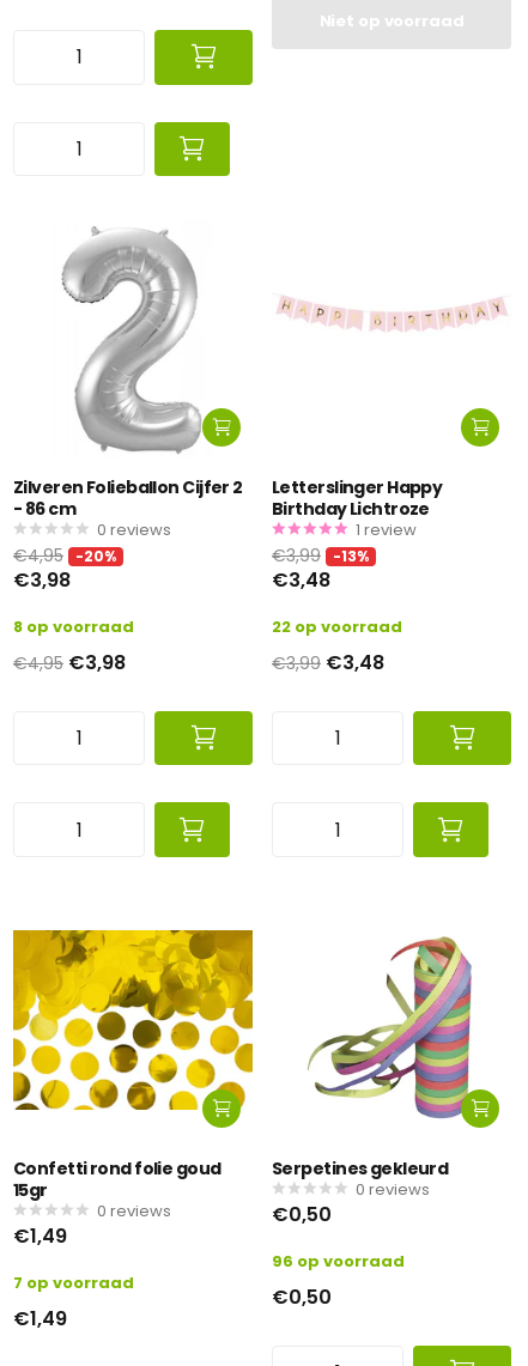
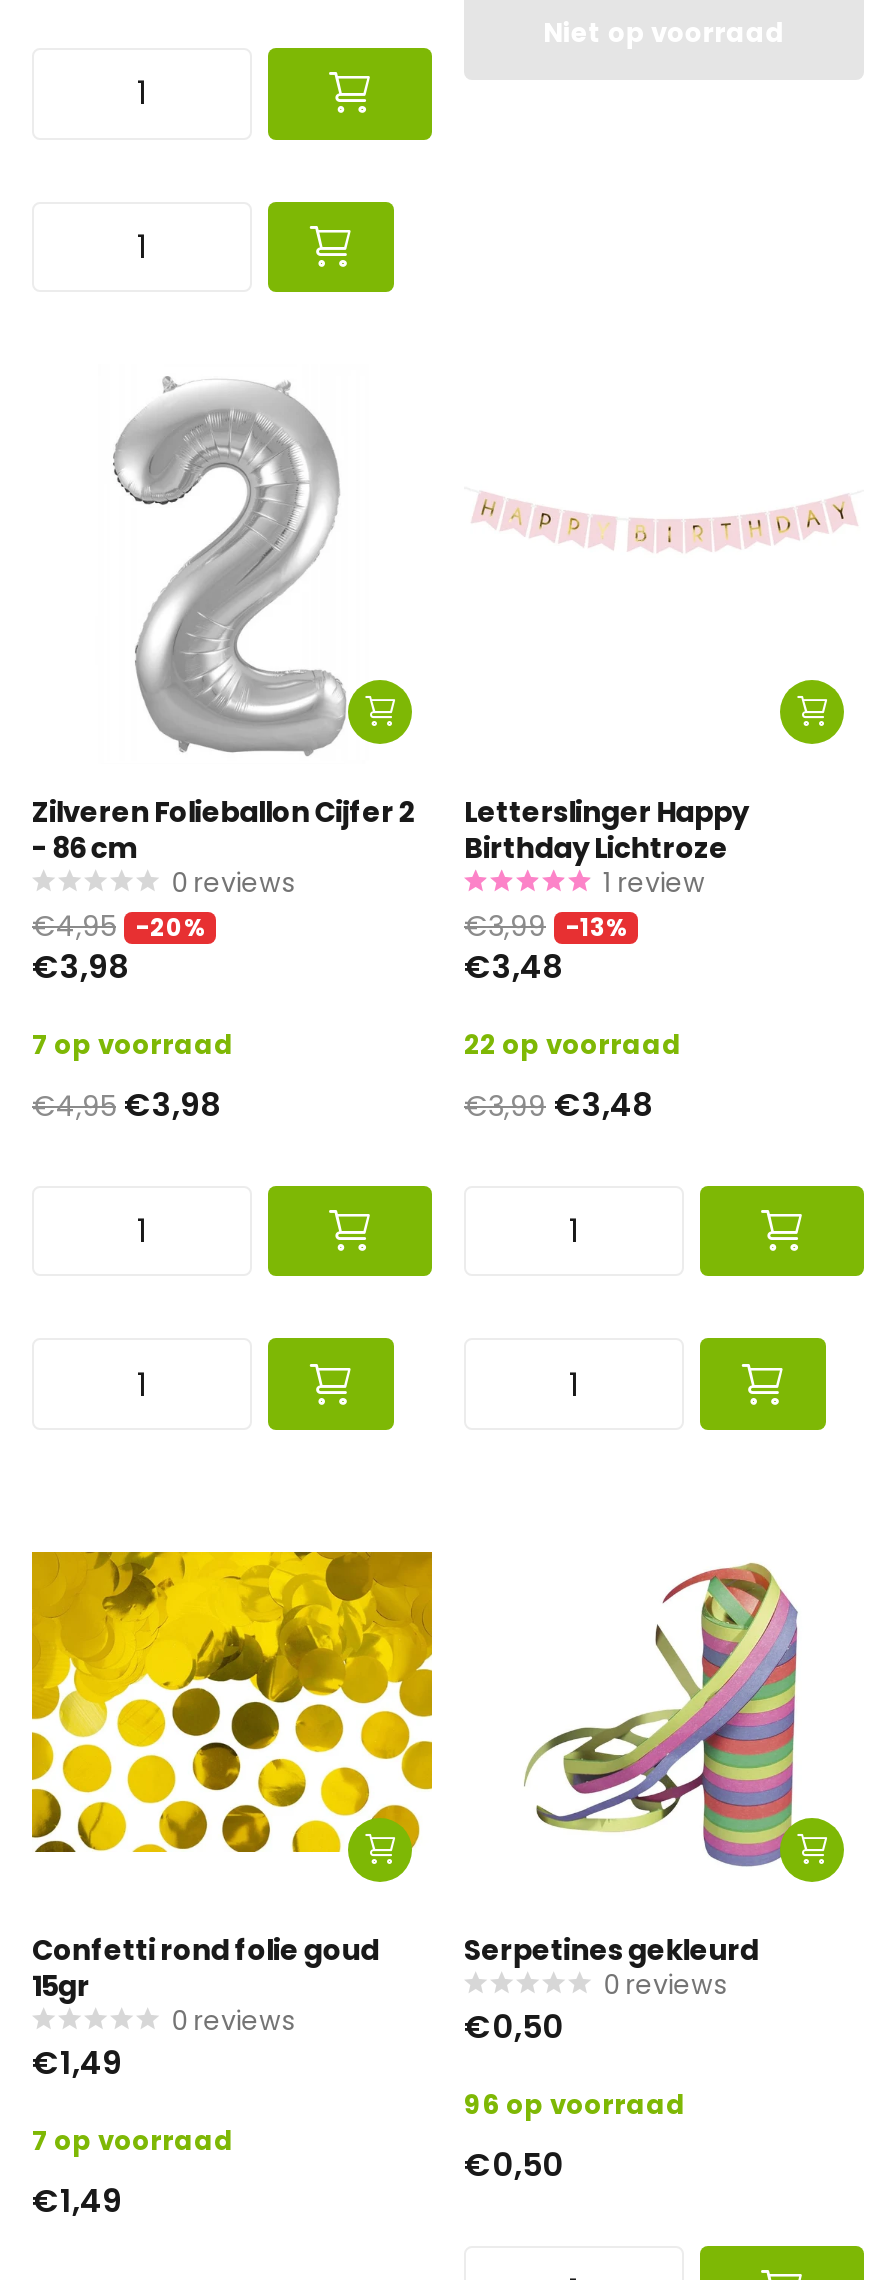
- 8 op voorraad
+ 7 op voorraad
